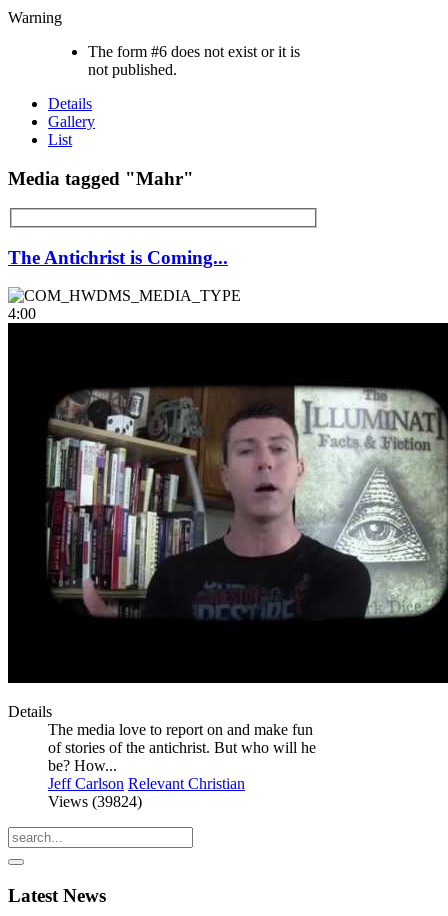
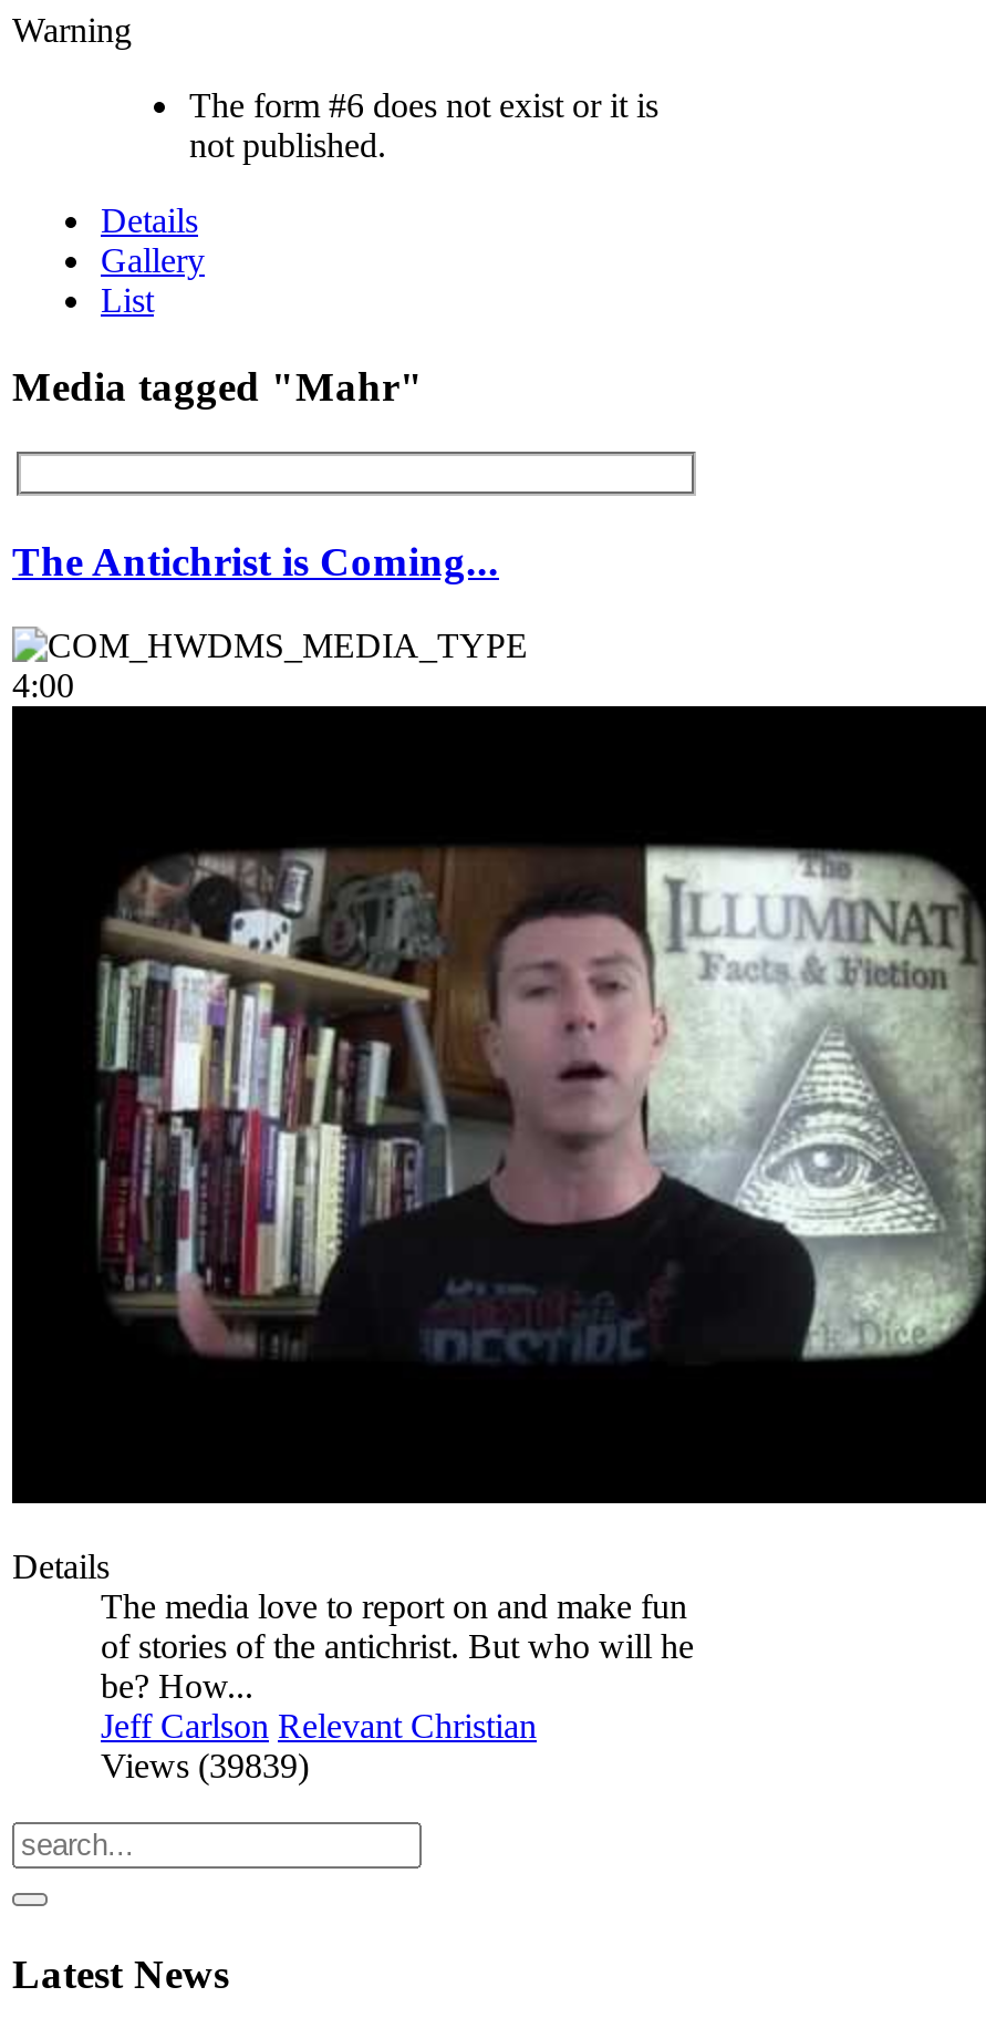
- Views (39824)
+ Views (39839)
